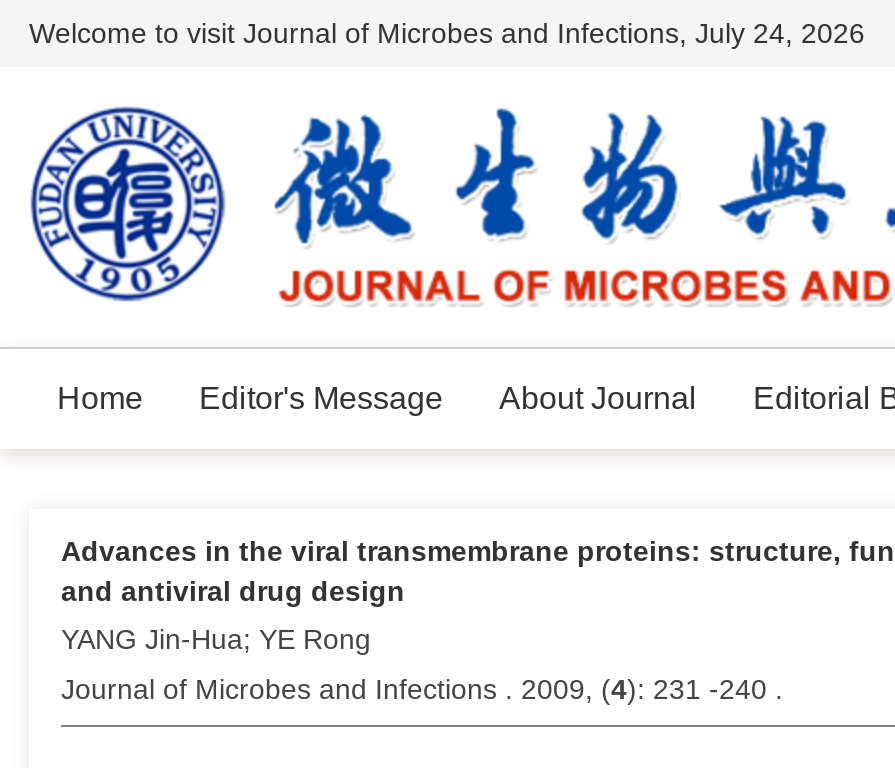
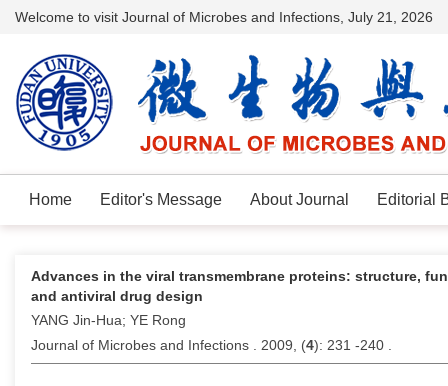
- Welcome to visit Journal of Microbes and Infections, July 24, 2026
+ Welcome to visit Journal of Microbes and Infections, July 21, 2026
